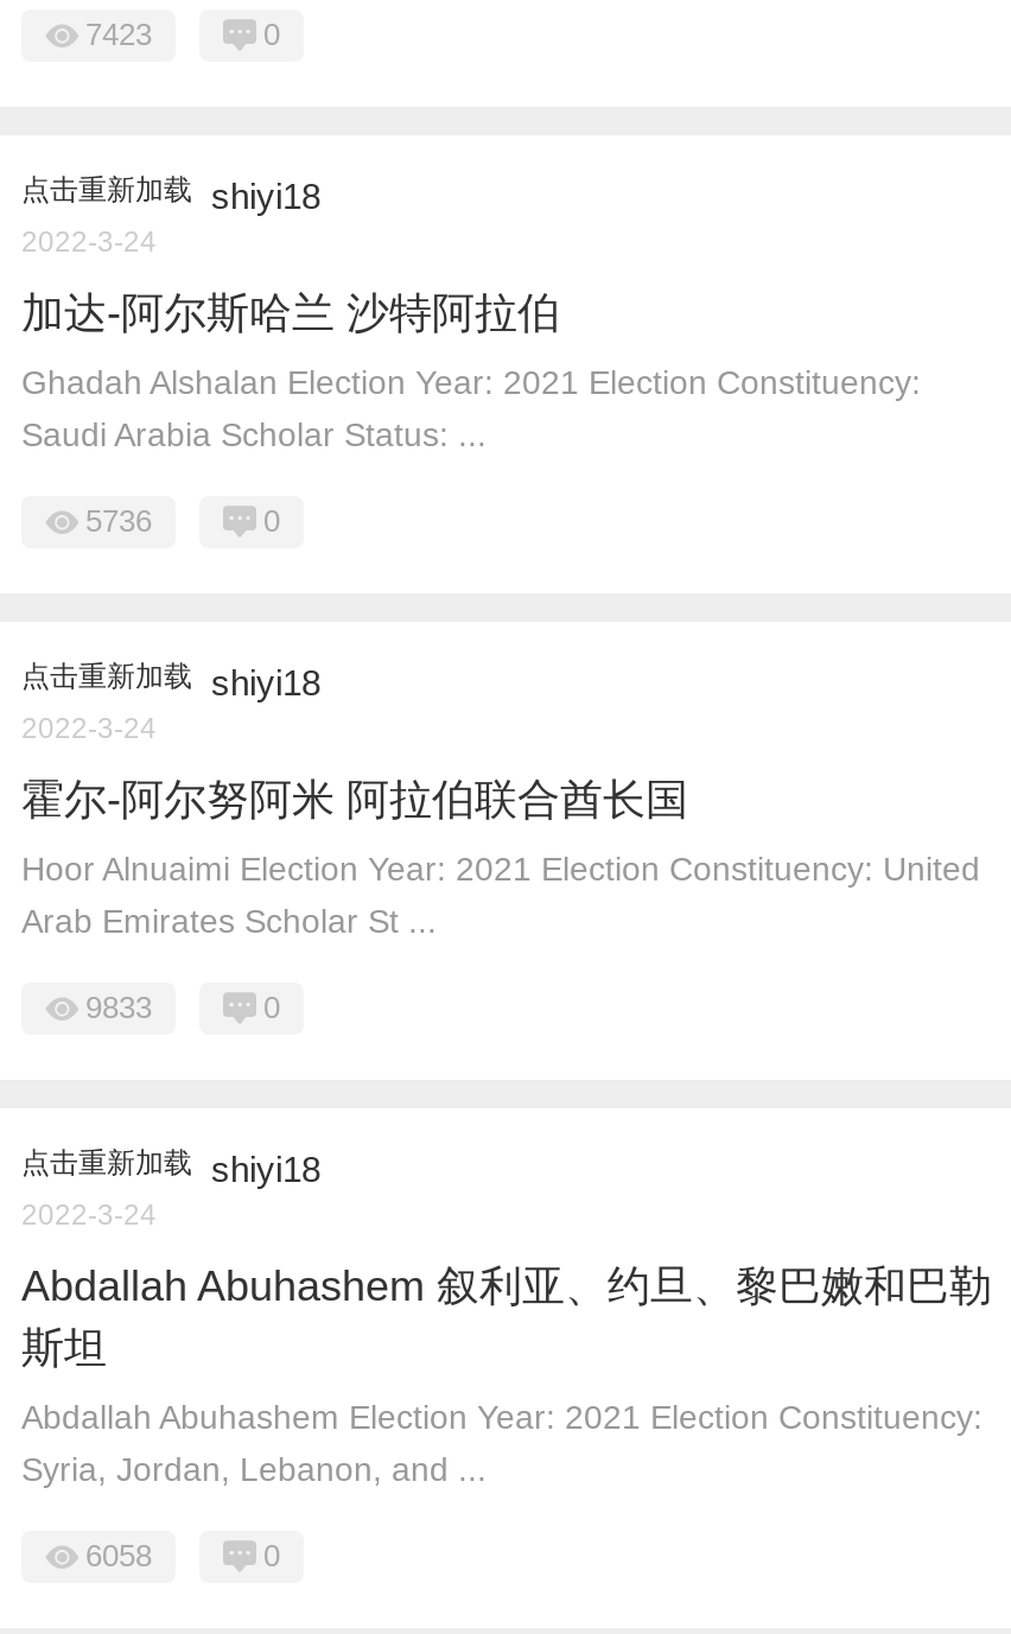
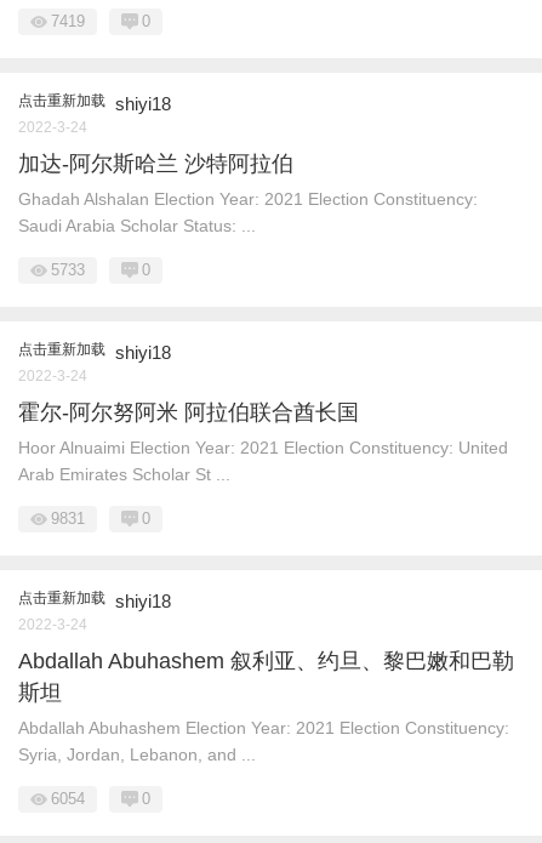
- 7423
+ 7419

- 5736
+ 5733

- 9833
+ 9831

- 6058
+ 6054
